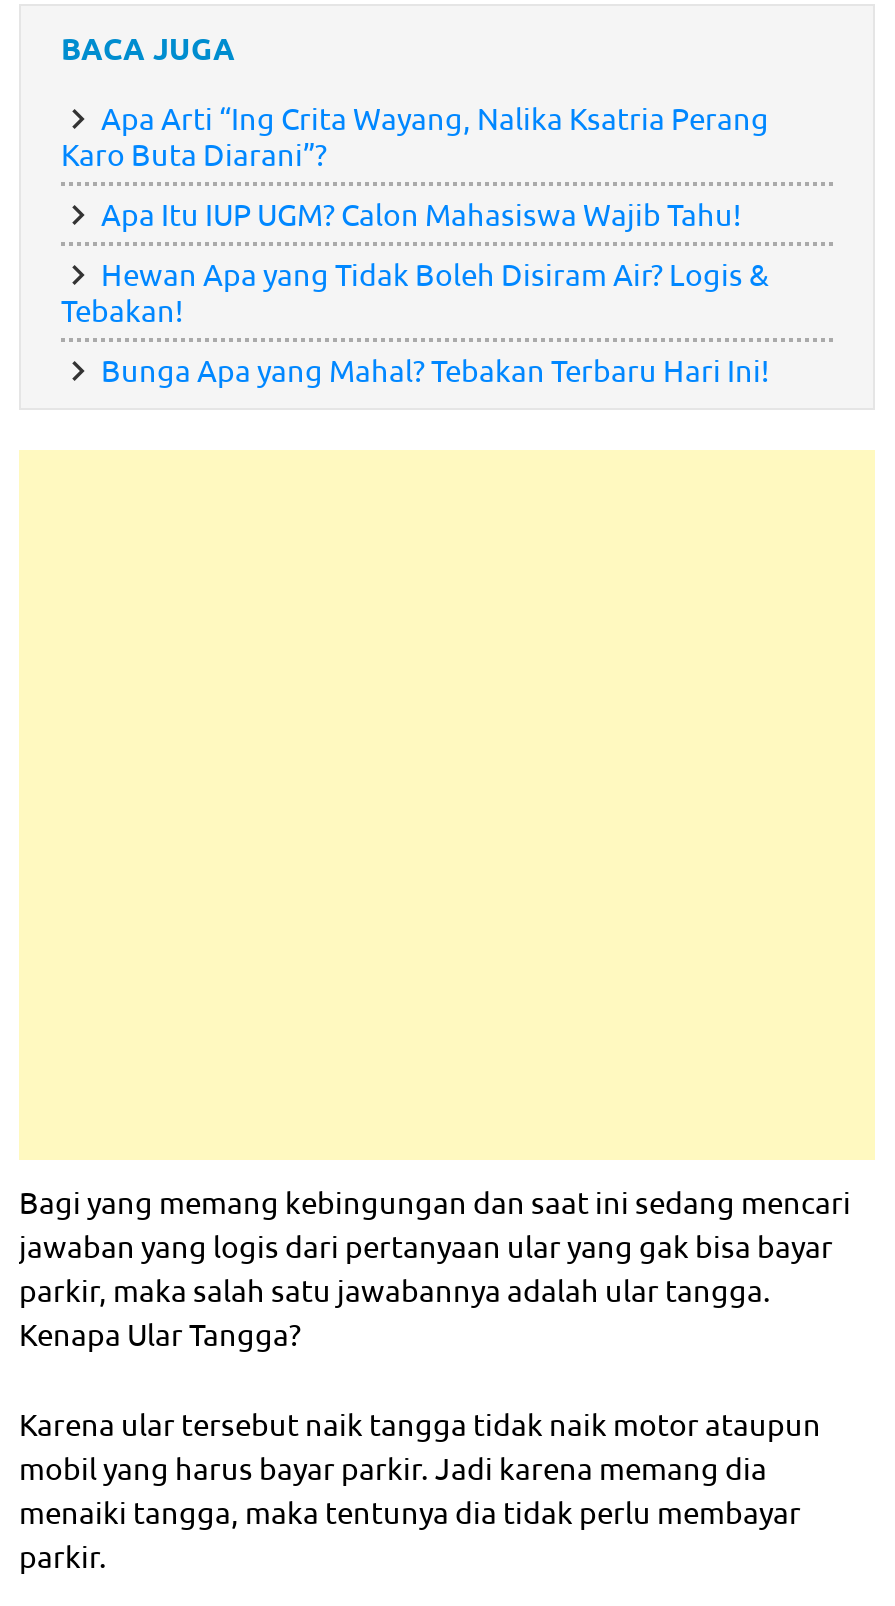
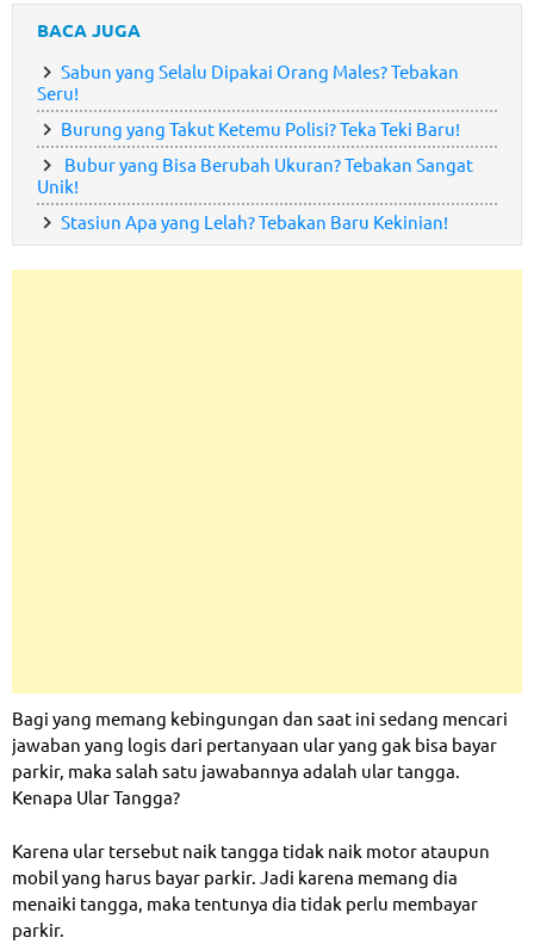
- Apa Arti “Ing Crita Wayang, Nalika Ksatria Perang
- Karo Buta Diarani”?
+ Sabun yang Selalu Dipakai Orang Males? Tebakan
+ Seru!

- Apa Itu IUP UGM? Calon Mahasiswa Wajib Tahu!
+ Burung yang Takut Ketemu Polisi? Teka Teki Baru!

- Hewan Apa yang Tidak Boleh Disiram Air? Logis &
- Tebakan!
+ Bubur yang Bisa Berubah Ukuran? Tebakan Sangat
+ Unik!

- Bunga Apa yang Mahal? Tebakan Terbaru Hari Ini!
+ Stasiun Apa yang Lelah? Tebakan Baru Kekinian!
